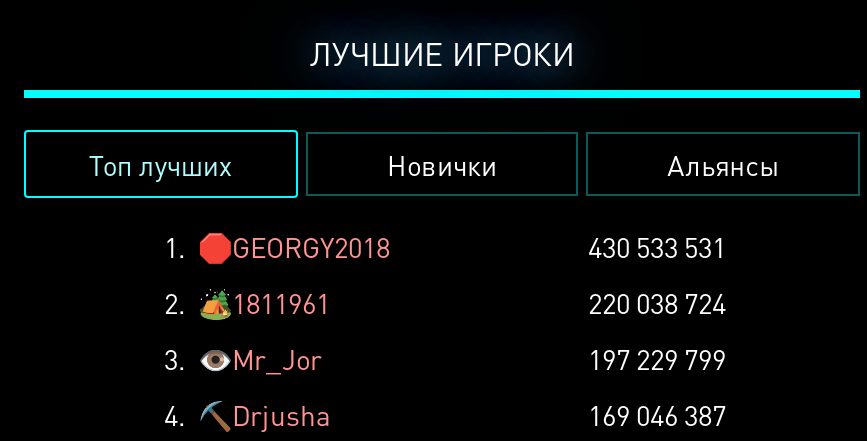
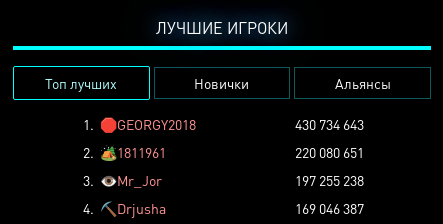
- 430 533 531
+ 430 734 643

- 220 038 724
+ 220 080 651

- 197 229 799
+ 197 255 238
